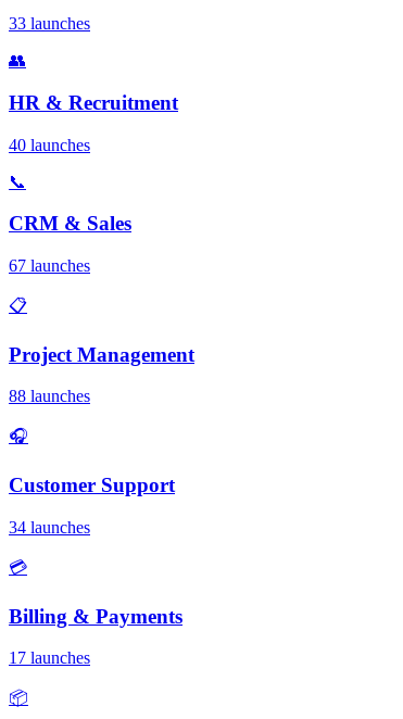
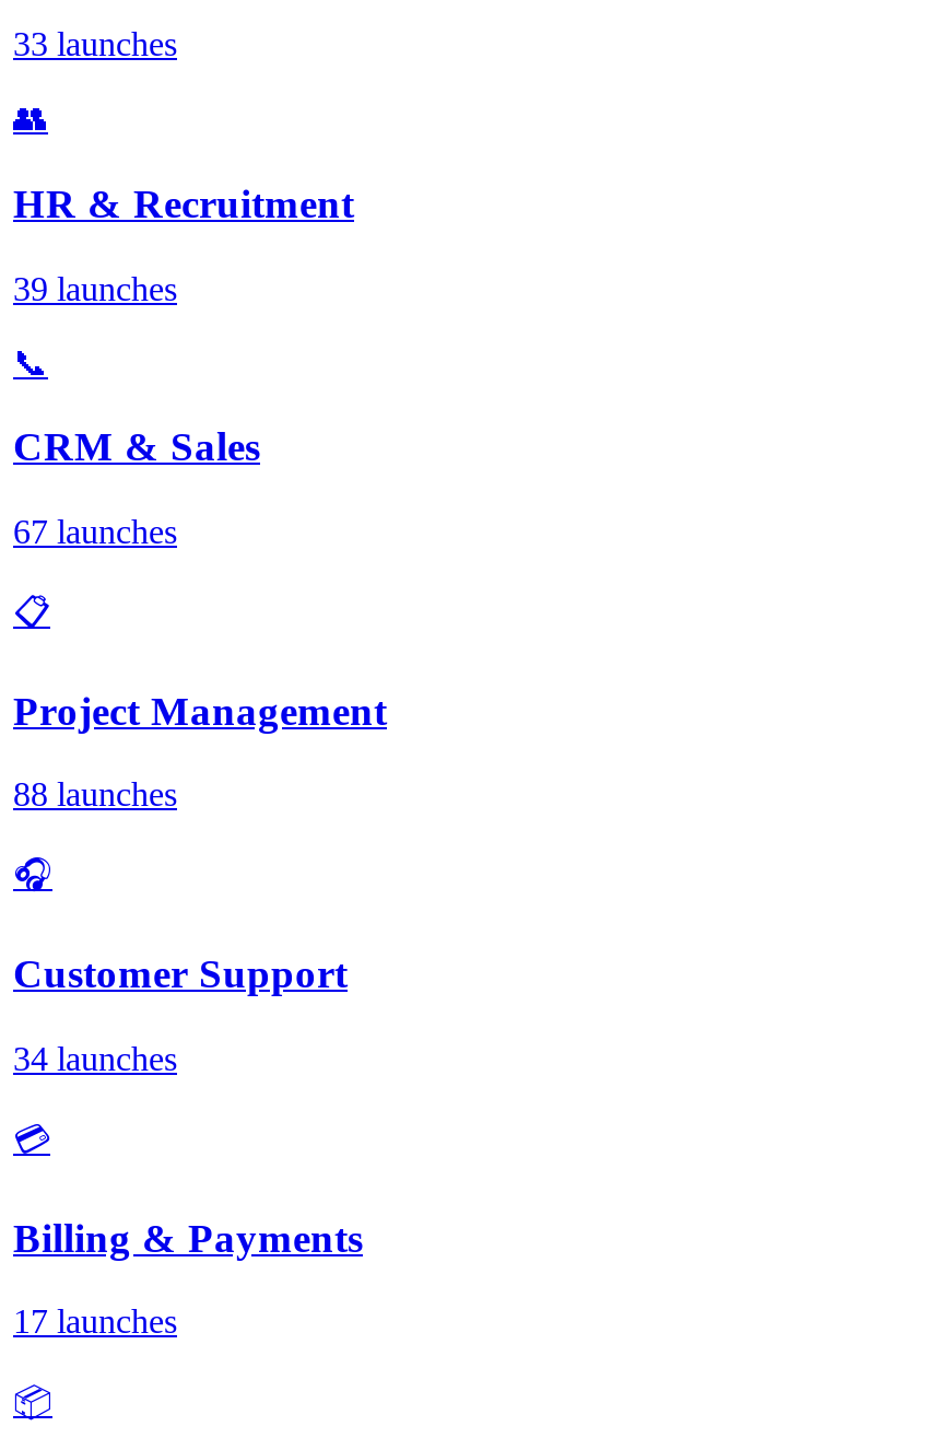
- 40 launches
+ 39 launches
